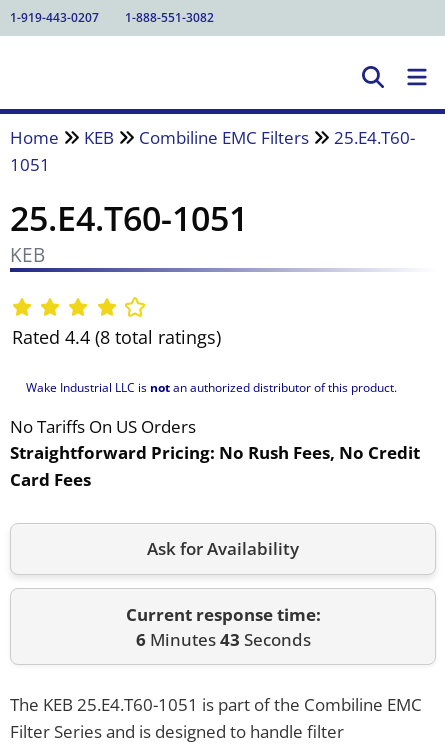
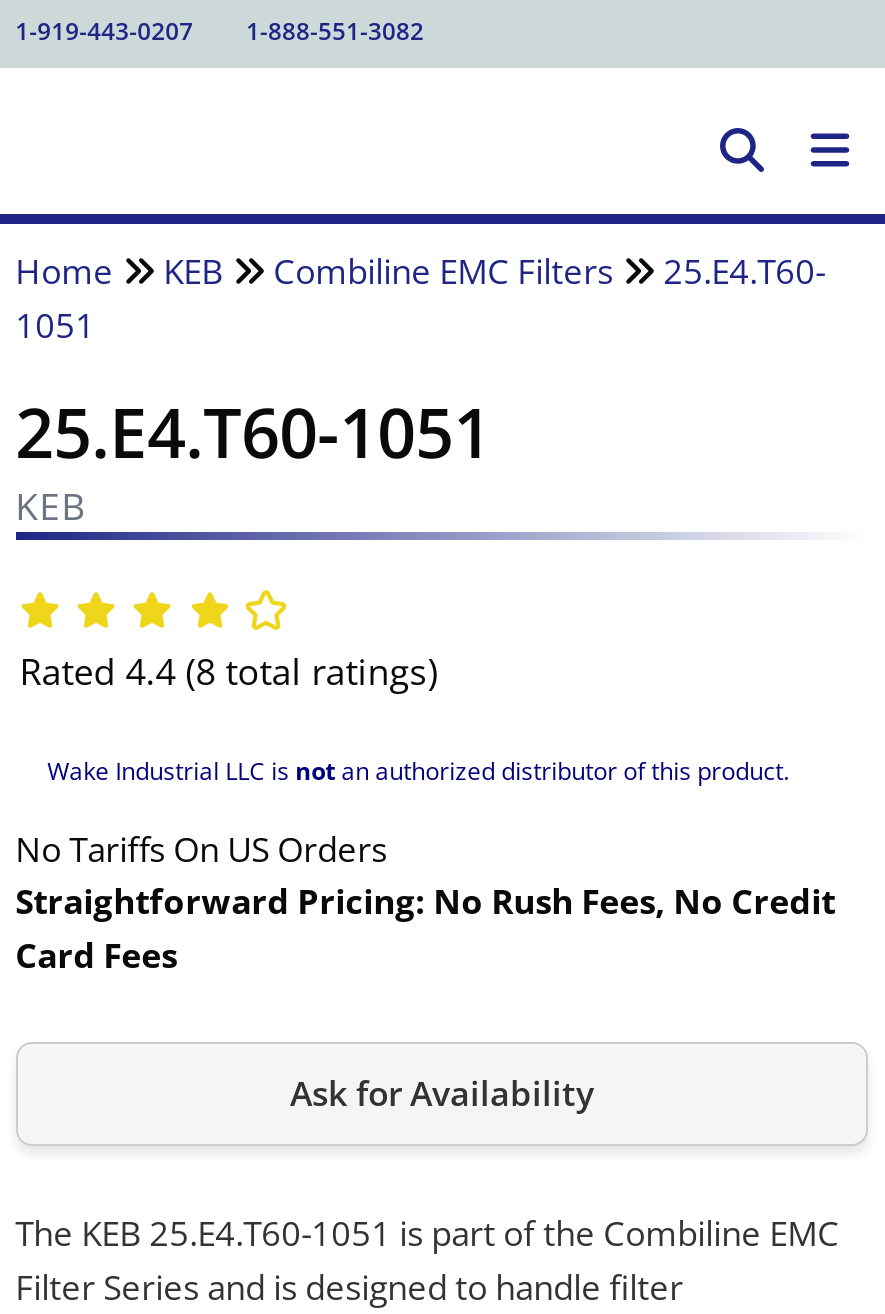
- Current response time:
- 6 Minutes 43 Seconds
